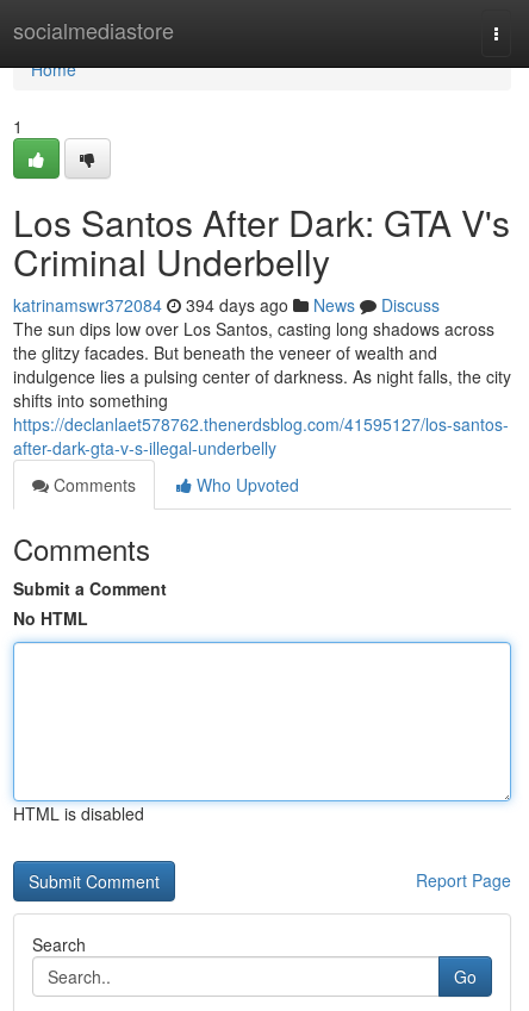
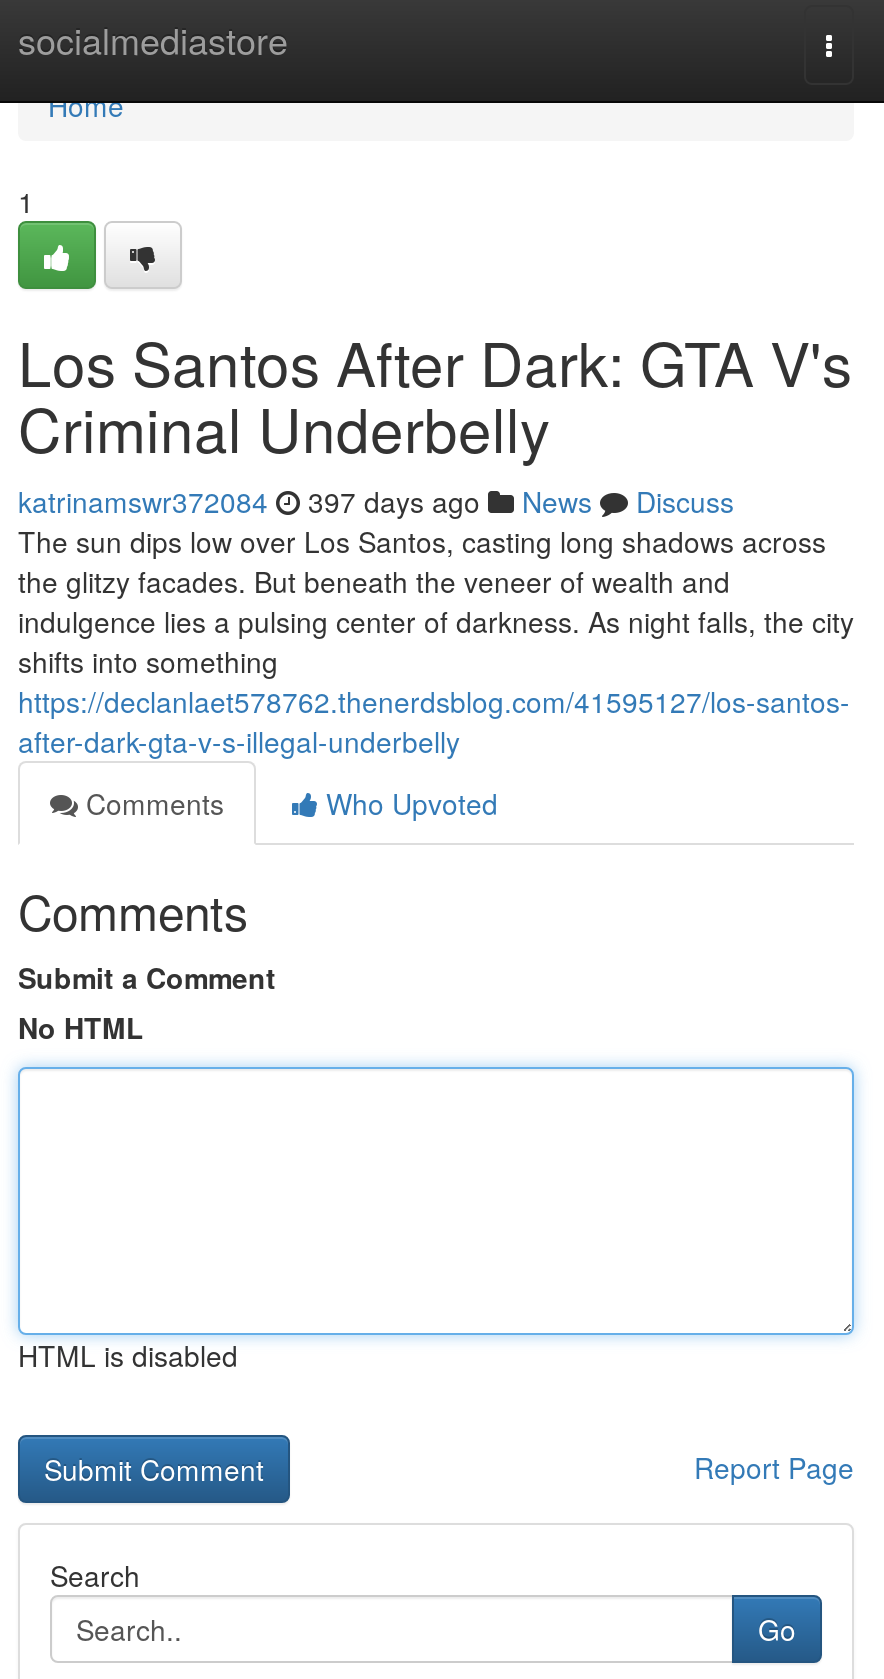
- katrinamswr372084 394 days ago News Discuss
+ katrinamswr372084 397 days ago News Discuss
